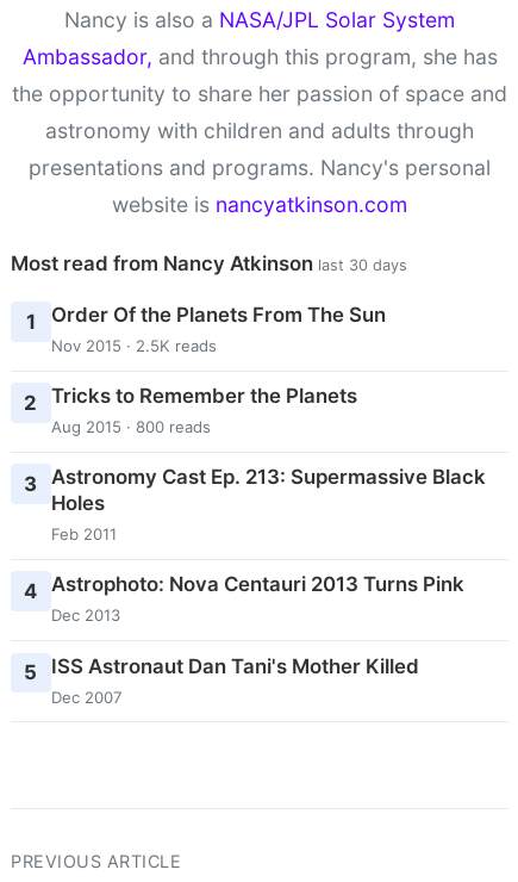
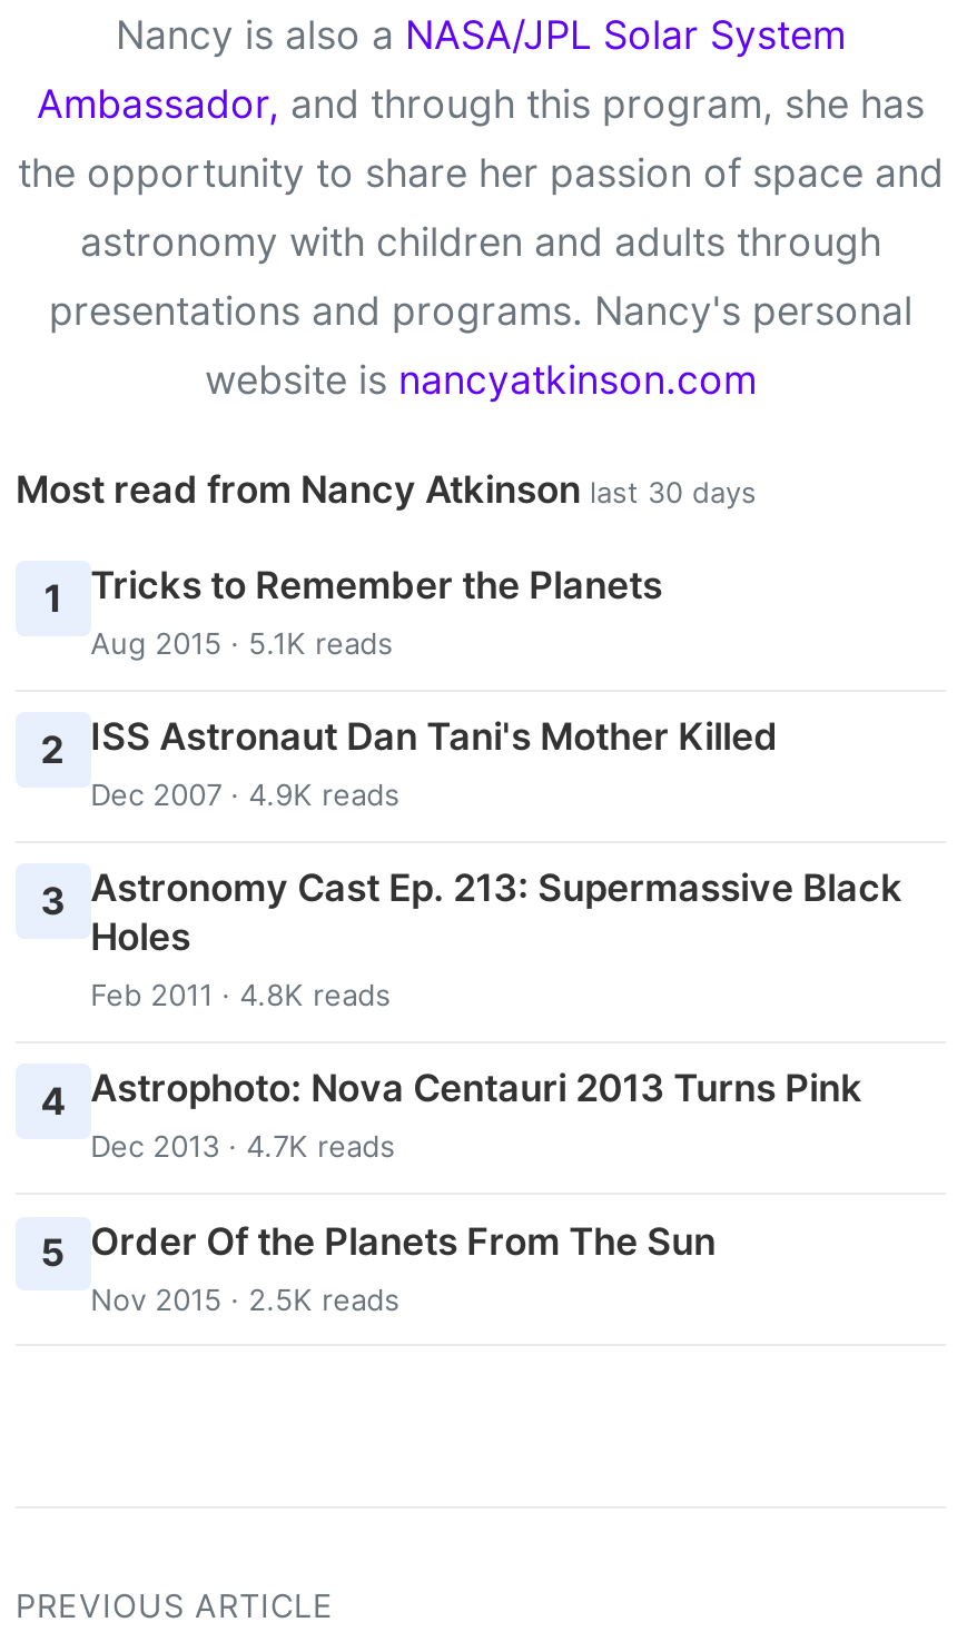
- Order Of the Planets From The Sun
- Nov 2015 · 2.5K reads
+ Tricks to Remember the Planets
+ Aug 2015 · 5.1K reads

- 2 Tricks to Remember the Planets
- Aug 2015 · 800 reads
+ 2 ISS Astronaut Dan Tani's Mother Killed
+ Dec 2007 · 4.9K reads

- Feb 2011
+ Feb 2011 · 4.8K reads

- Dec 2013
+ Dec 2013 · 4.7K reads

- 5 ISS Astronaut Dan Tani's Mother Killed
- Dec 2007
+ 5 Order Of the Planets From The Sun
+ Nov 2015 · 2.5K reads
